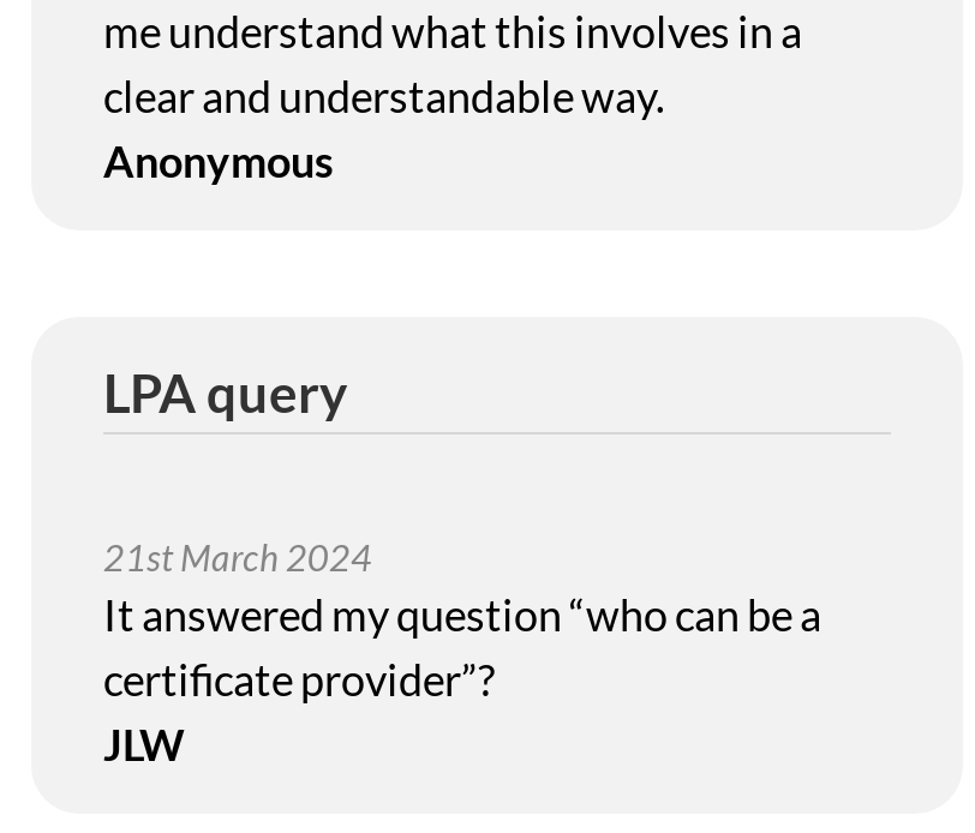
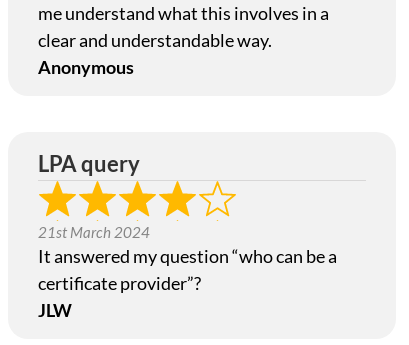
+ [image]
